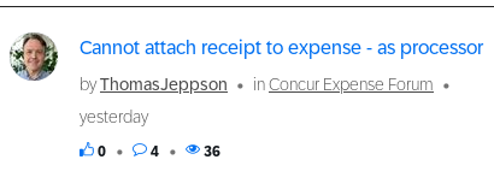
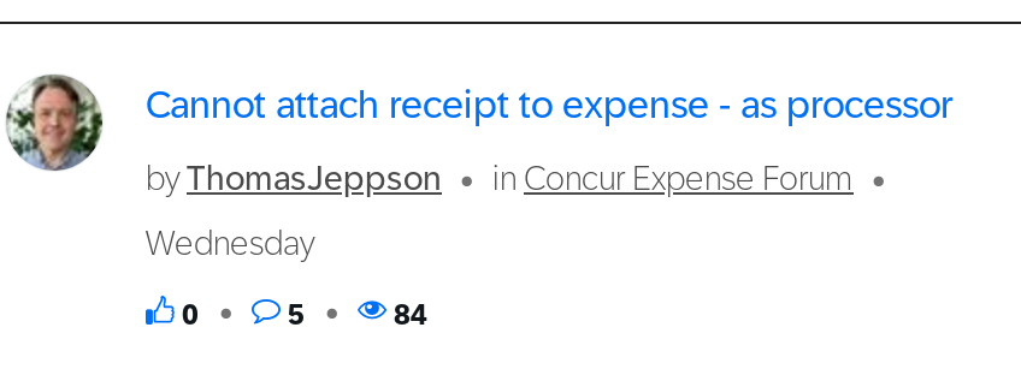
- yesterday
+ Wednesday

- 4
- 36
+ 5
+ 84
